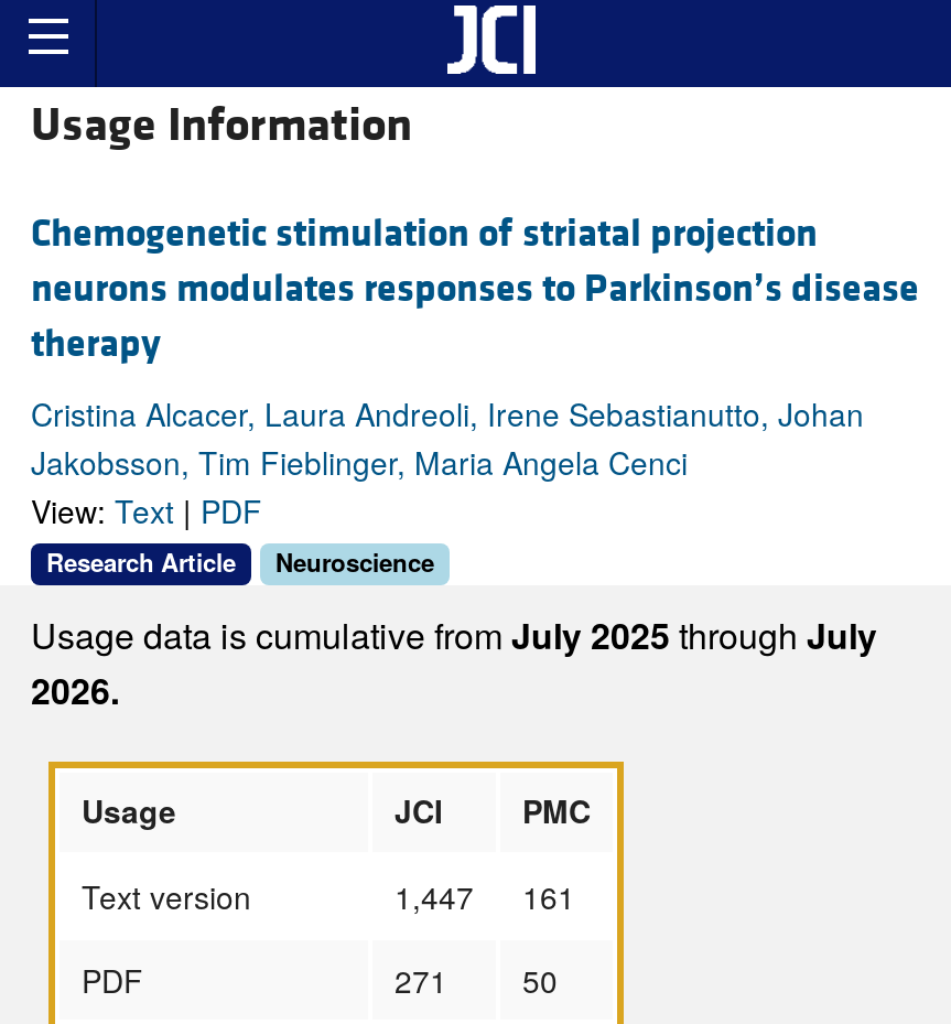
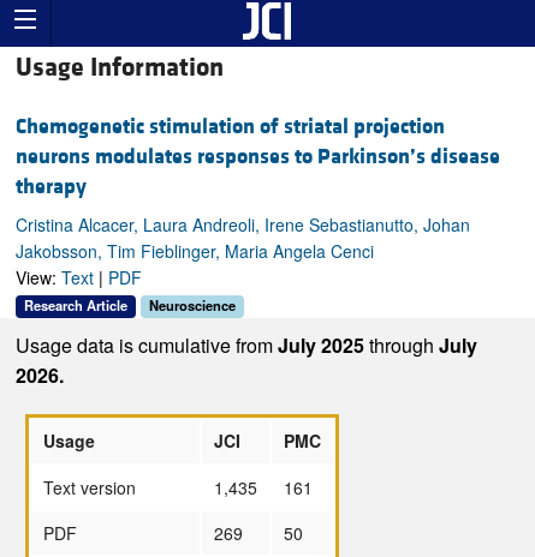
- 1,447 161
+ 1,435 161

- 271 50
+ 269 50
